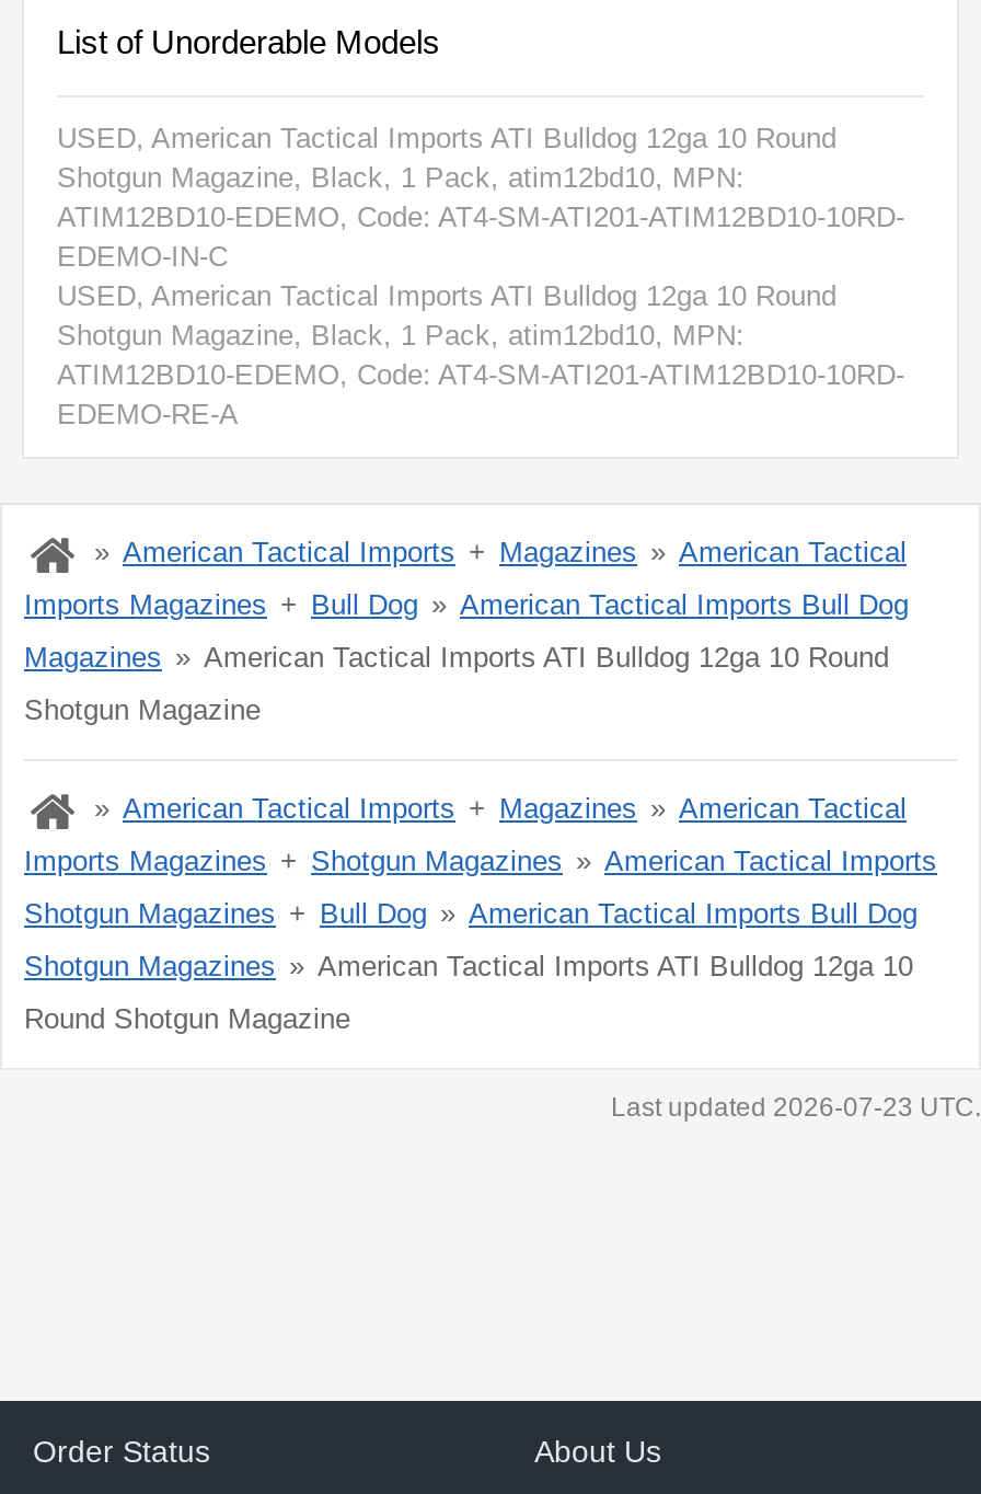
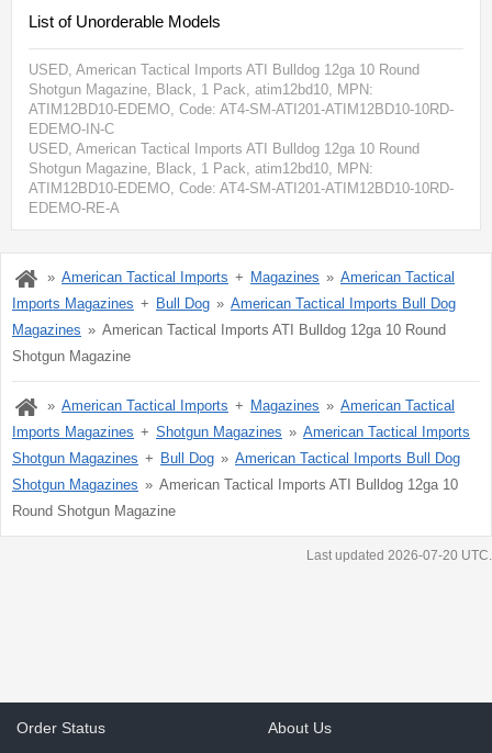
- Last updated 2026-07-23 UTC.
+ Last updated 2026-07-20 UTC.
